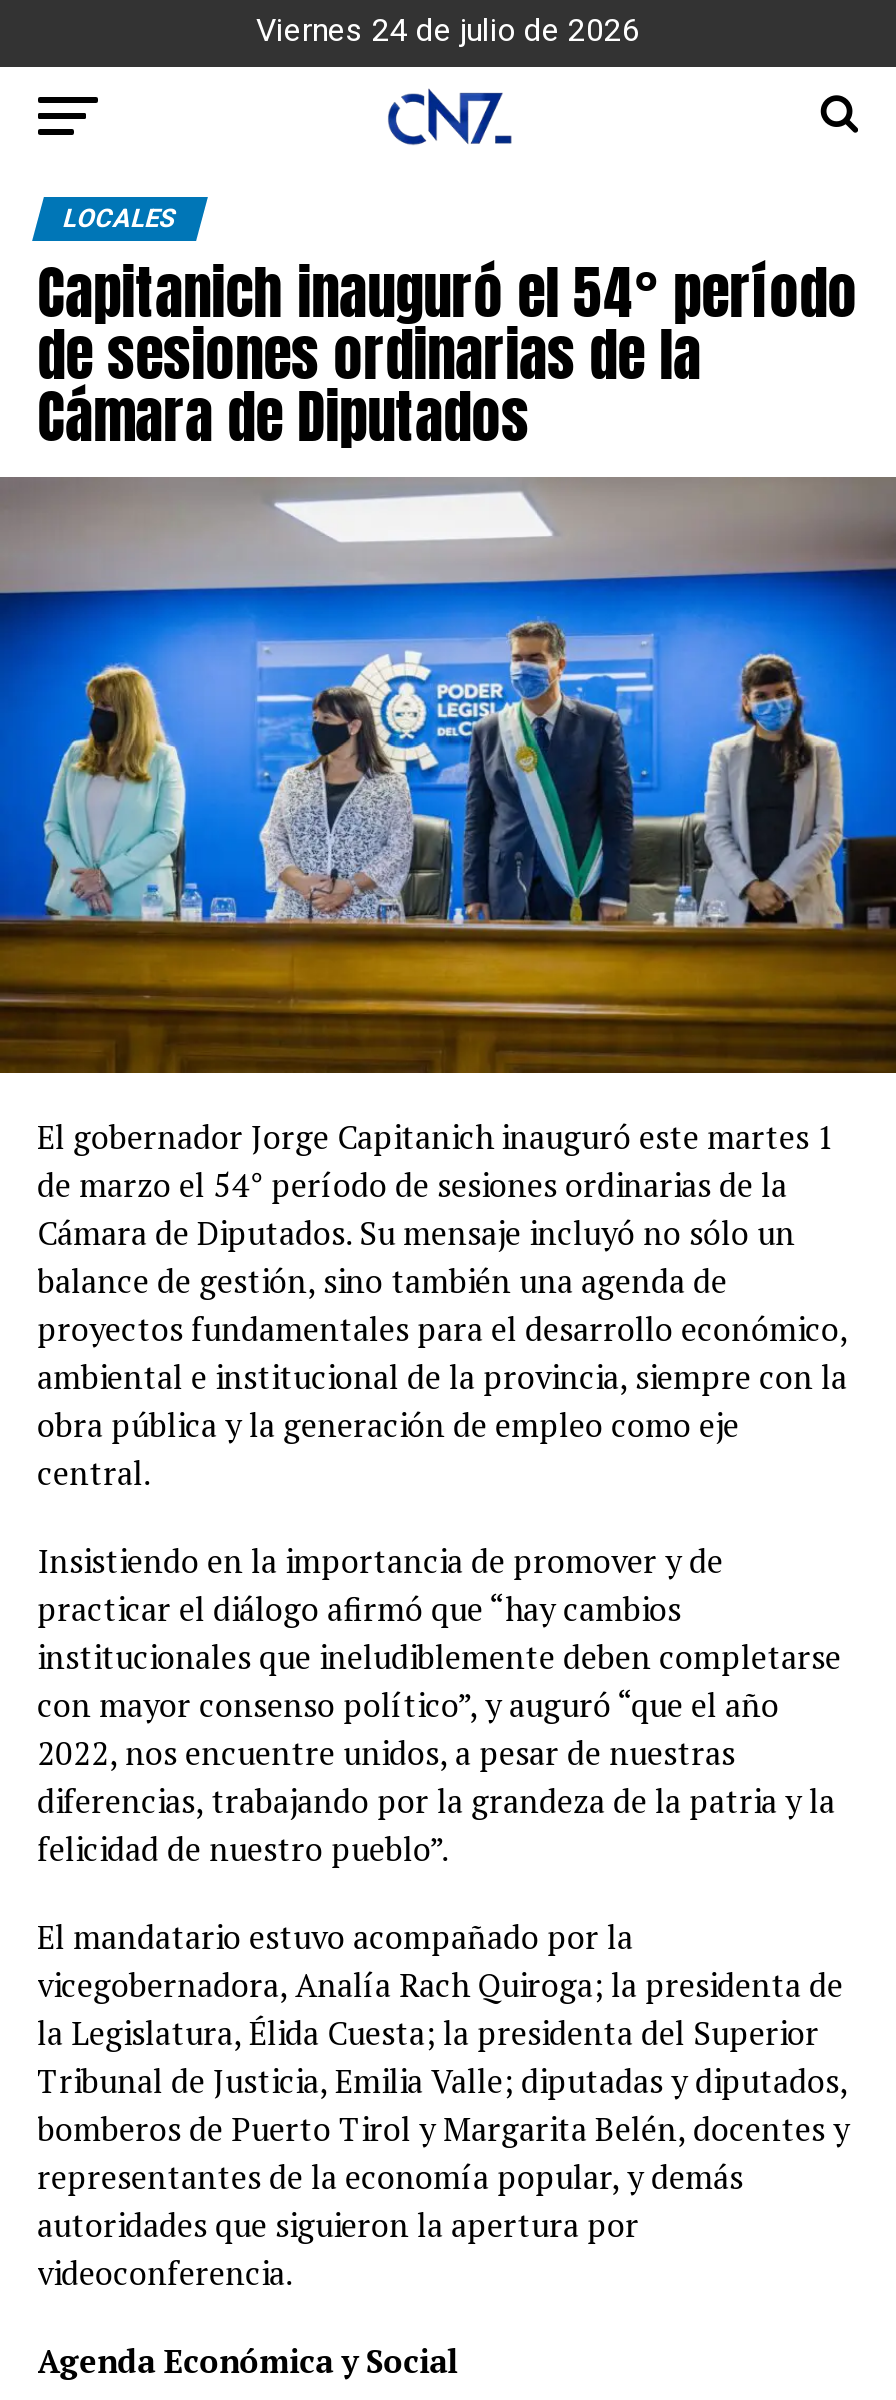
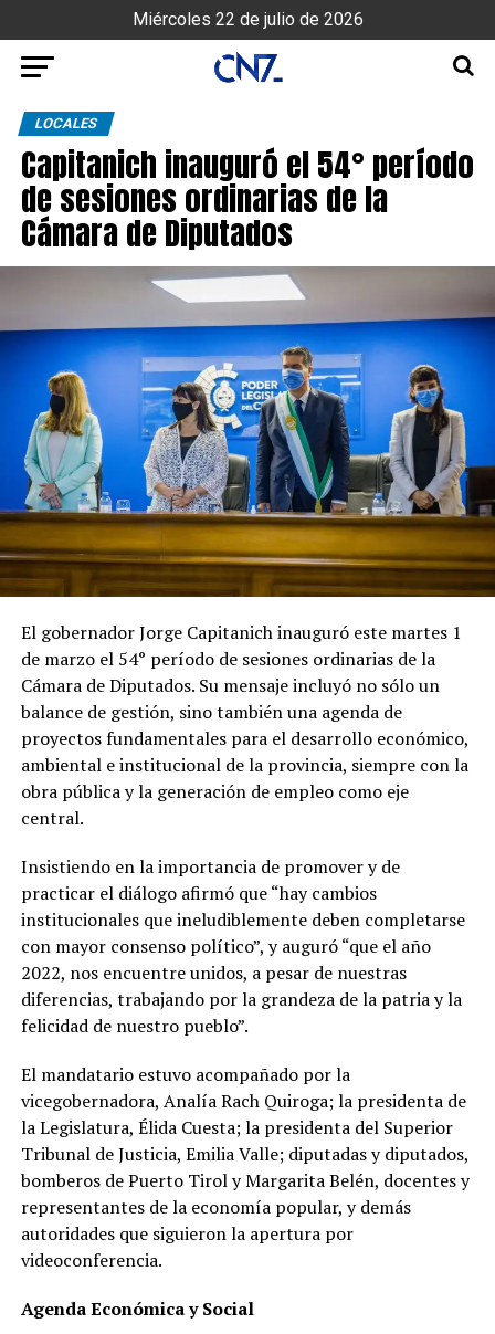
- Viernes 24 de julio de 2026
+ Miércoles 22 de julio de 2026
